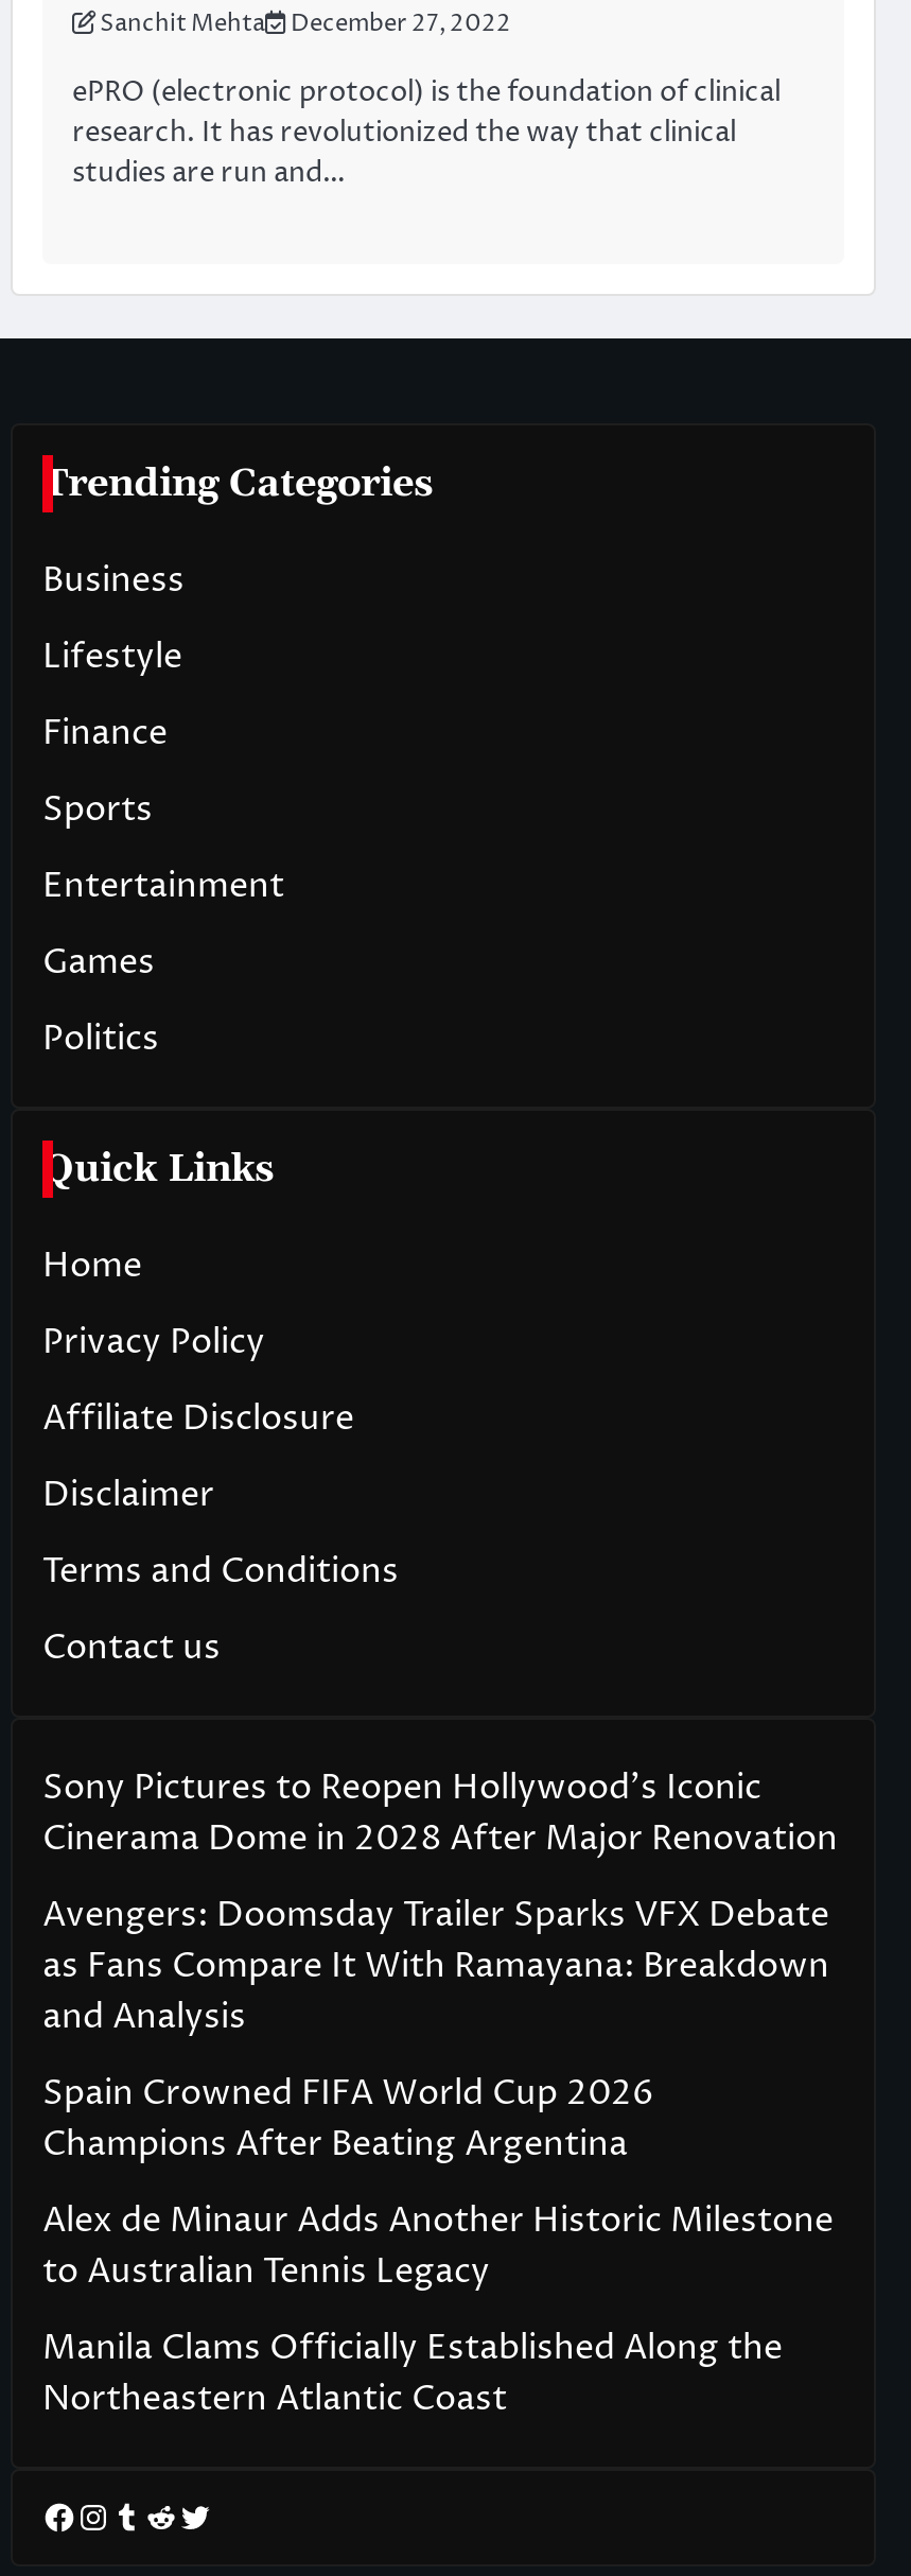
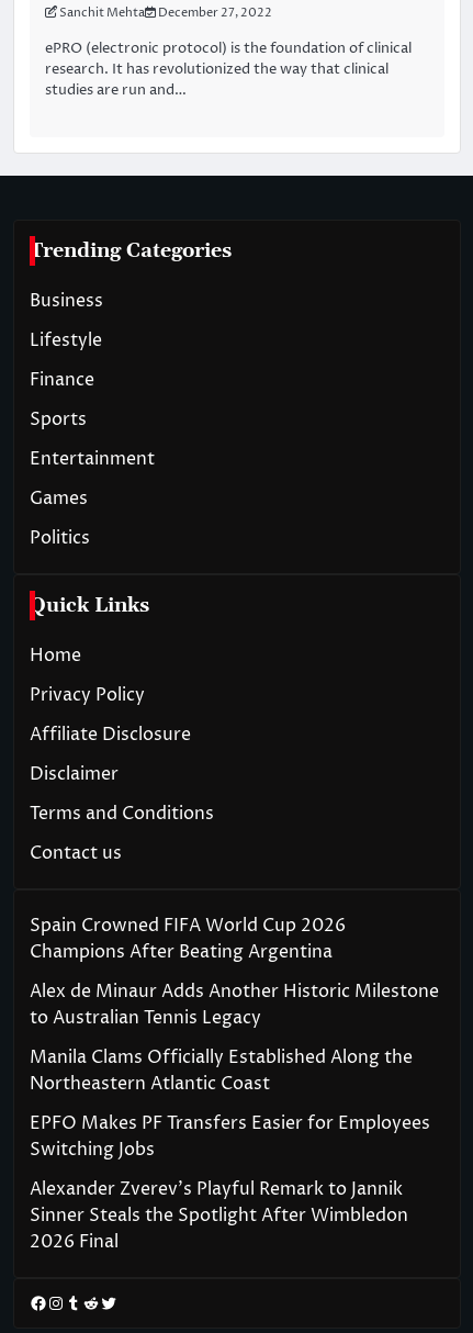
- Sony Pictures to Reopen Hollywood’s Iconic
- Cinerama Dome in 2028 After Major Renovation
- Avengers: Doomsday Trailer Sparks VFX Debate
- as Fans Compare It With Ramayana: Breakdown
- and Analysis

moved up: Spain Crowned FIFA World Cup 2026 | Champions After Beating Argentina | Alex de Minaur Adds Another Historic Milestone | to Australian Tennis Legacy | Manila Clams Officially Established Along the | Northeastern Atlantic Coast

+ EPFO Makes PF Transfers Easier for Employees
+ Switching Jobs
+ Alexander Zverev’s Playful Remark to Jannik
+ Sinner Steals the Spotlight After Wimbledon
+ 2026 Final
